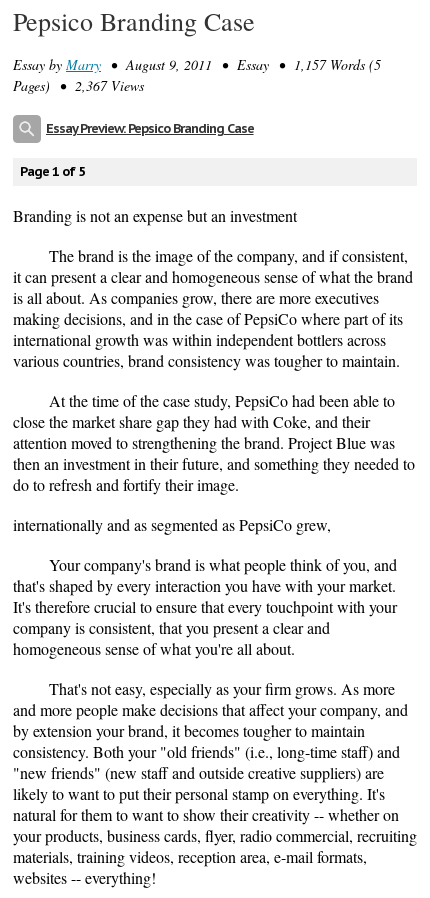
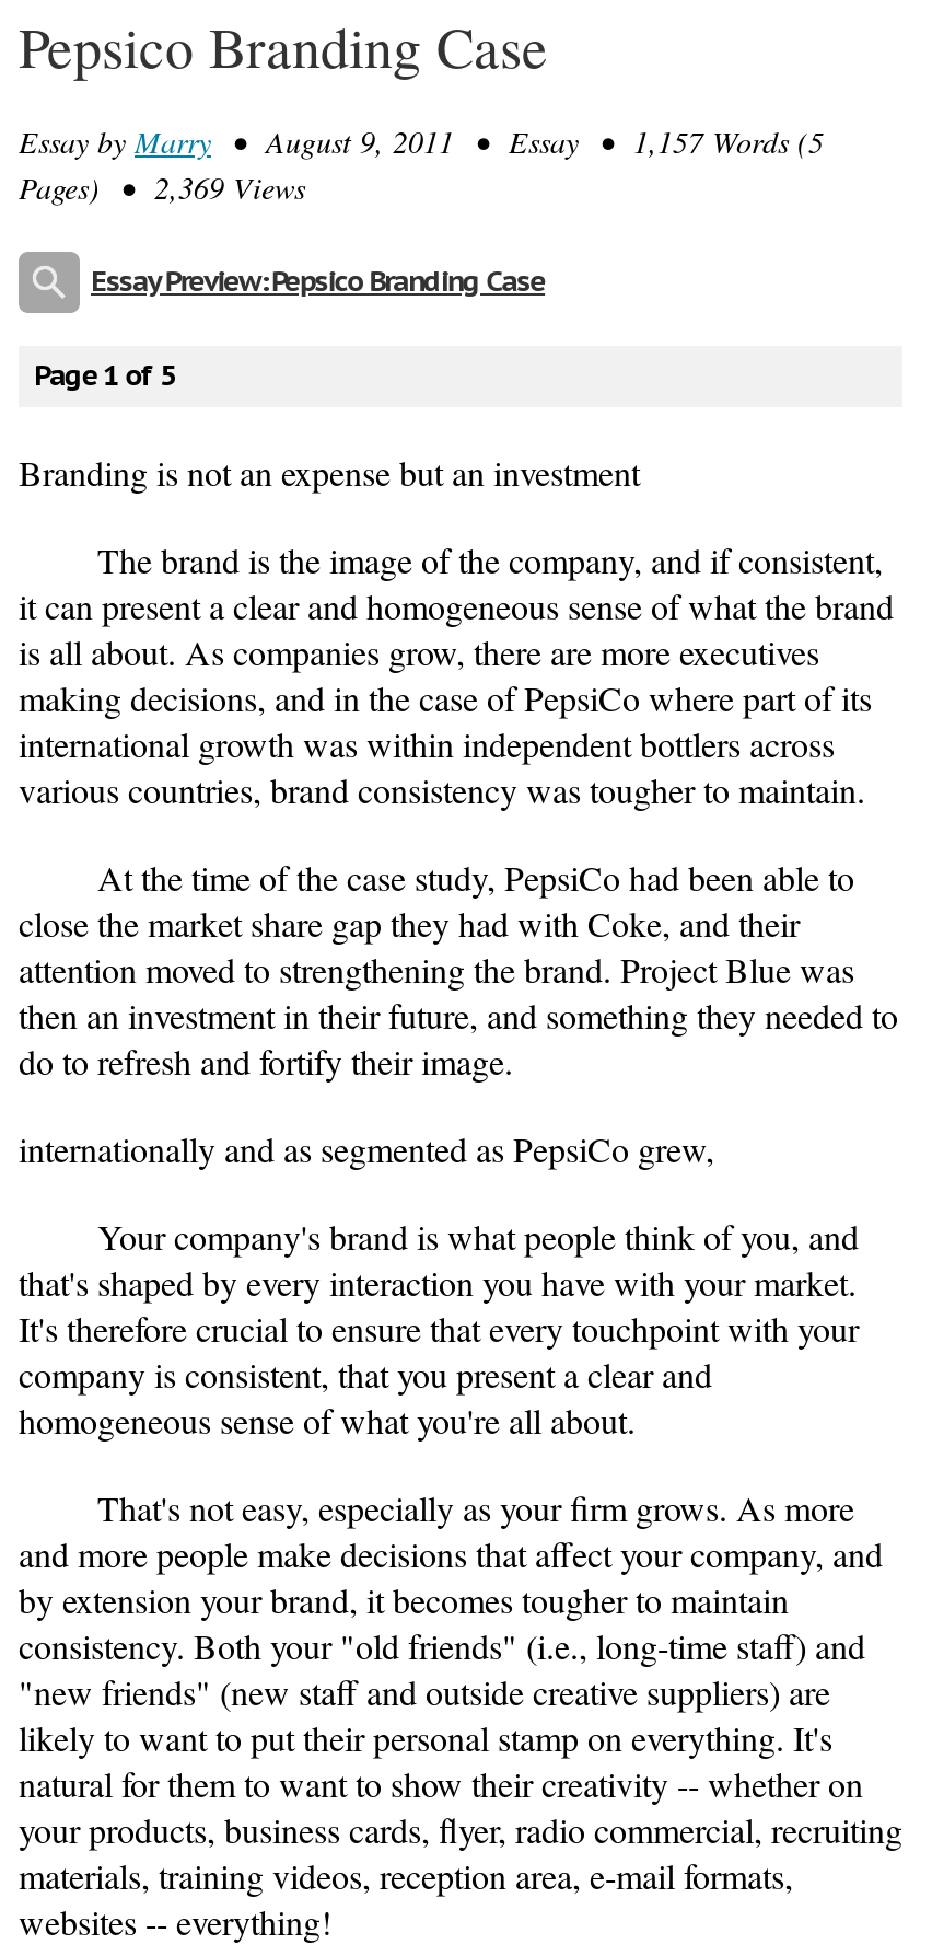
- Pages) • 2,367 Views
+ Pages) • 2,369 Views
